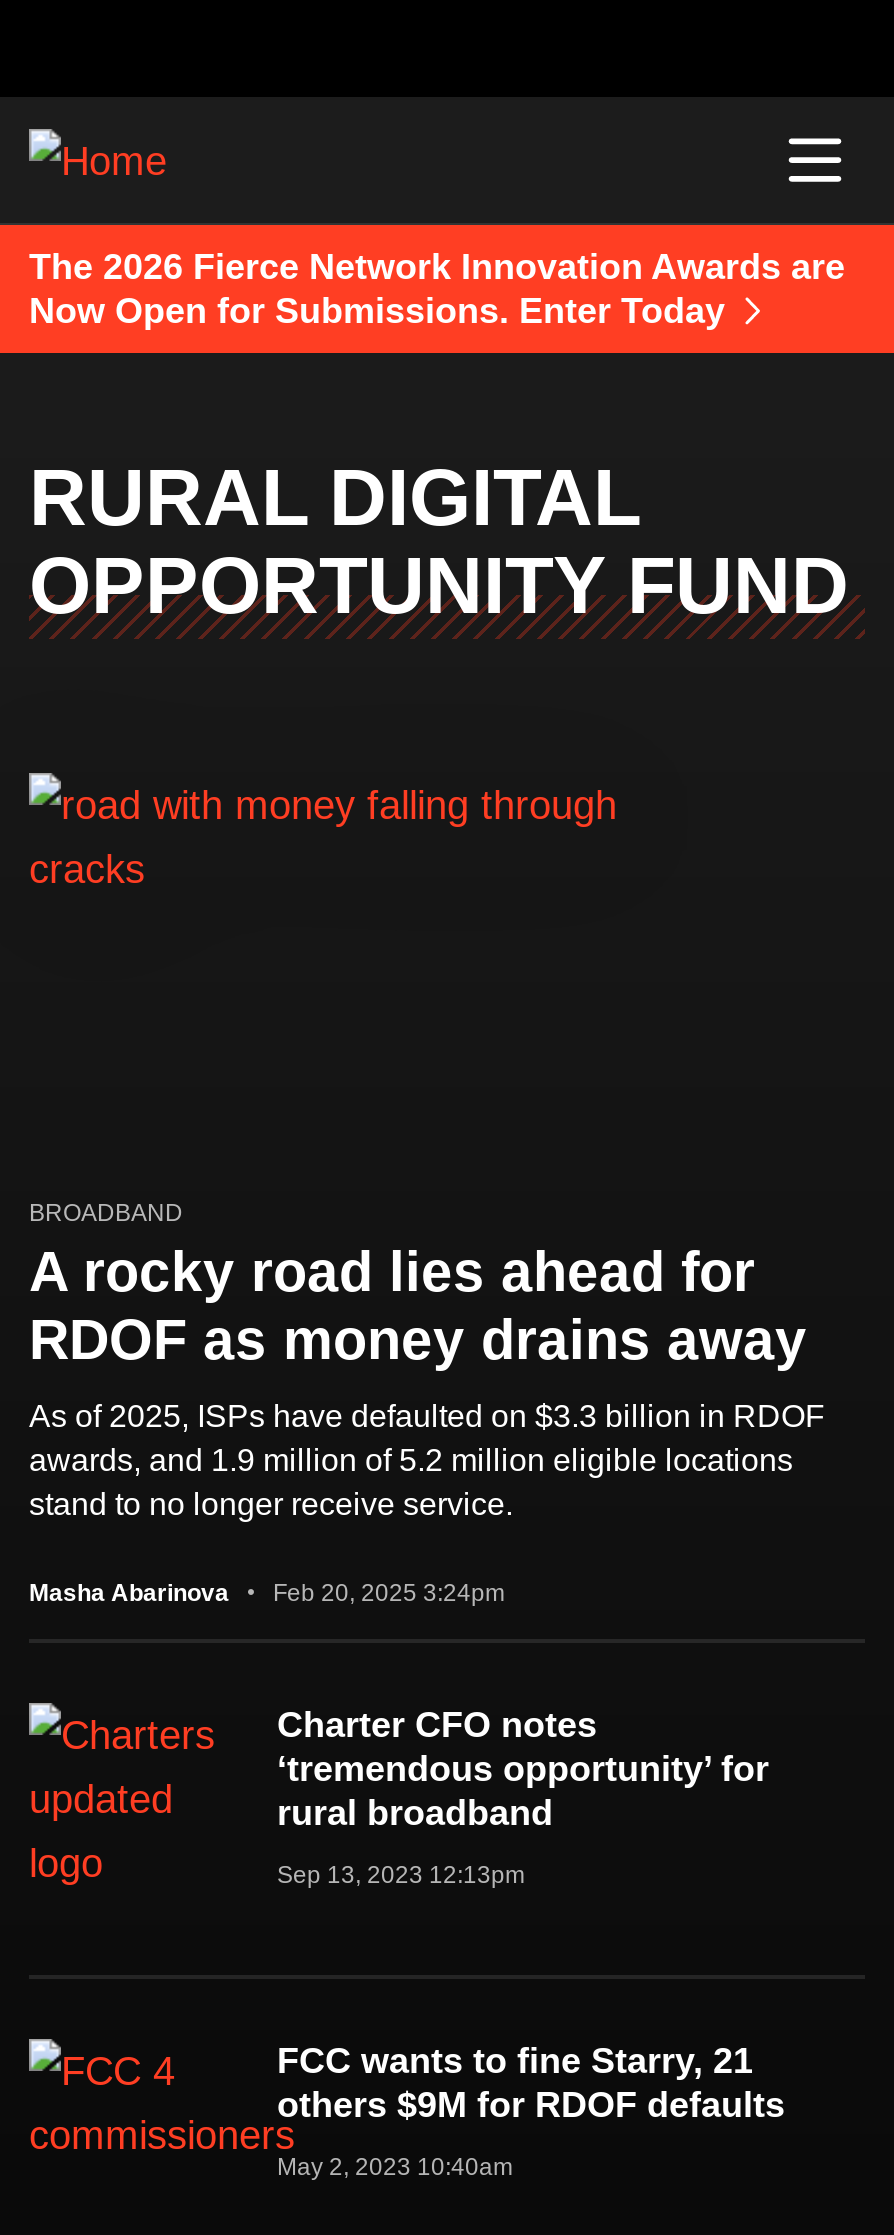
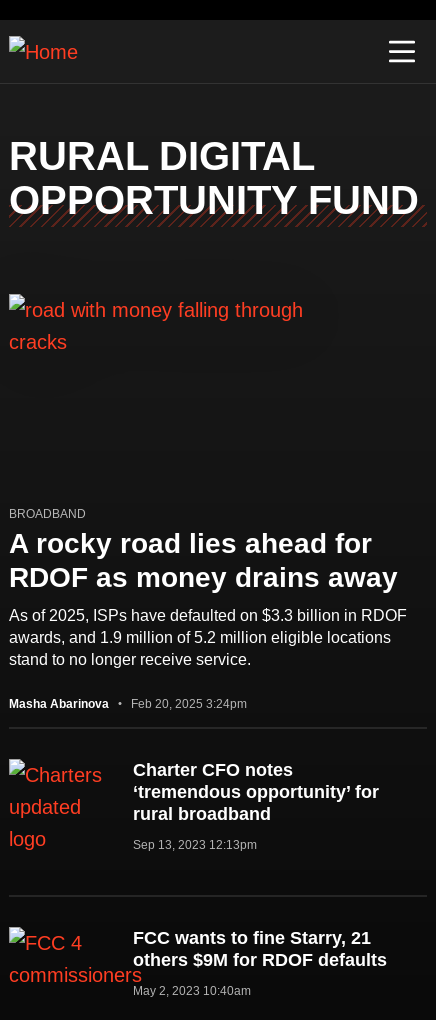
- The 2026 Fierce Network Innovation Awards are
- Now Open for Submissions. Enter Today
